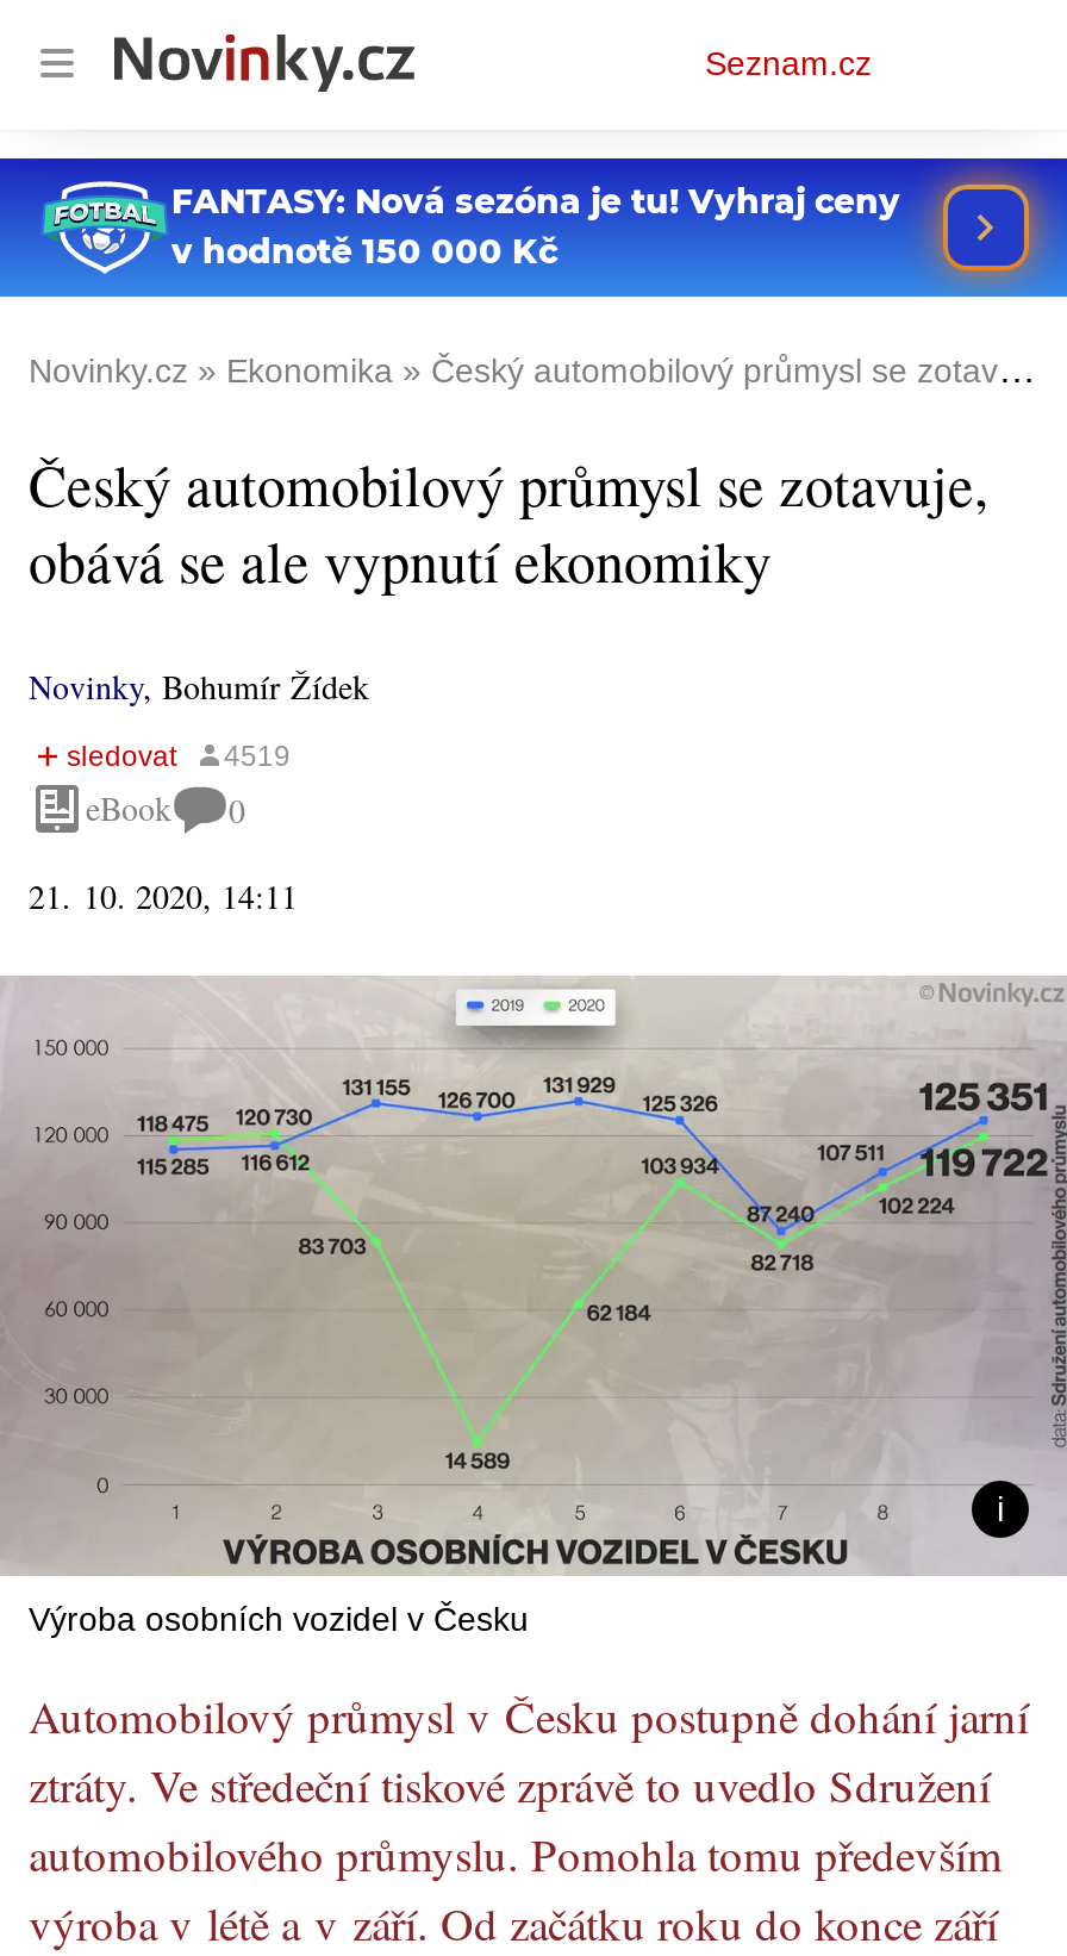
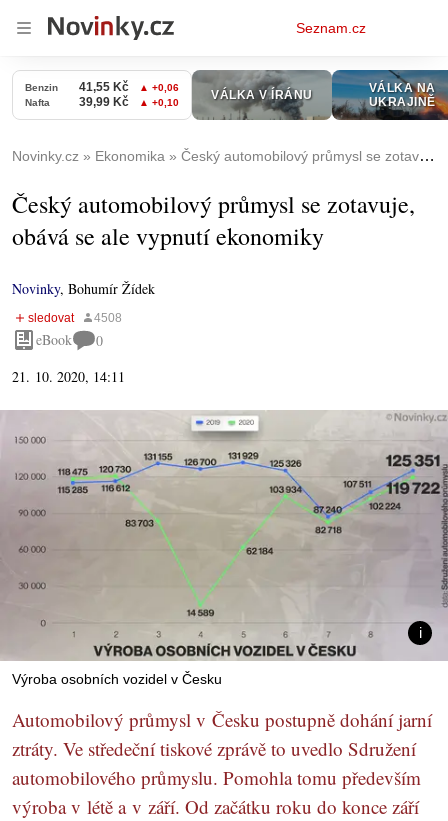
- [image]
+ [image]
